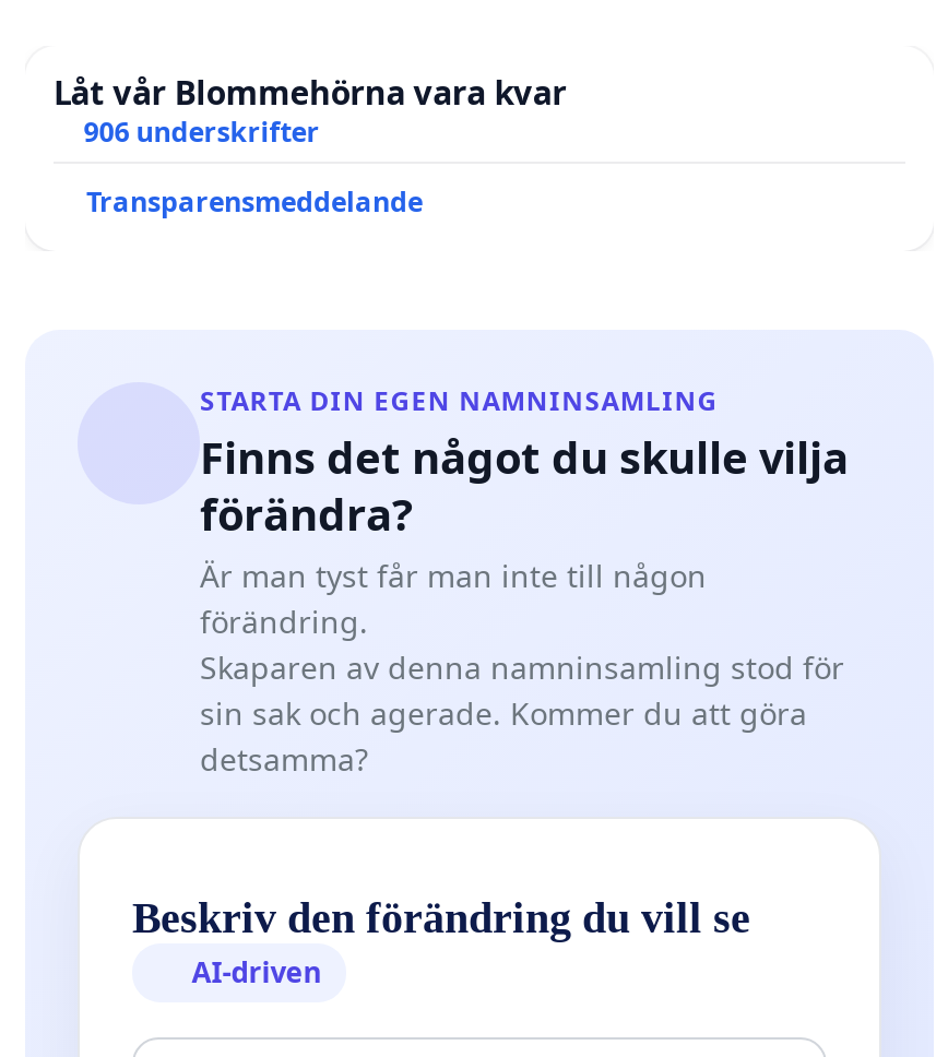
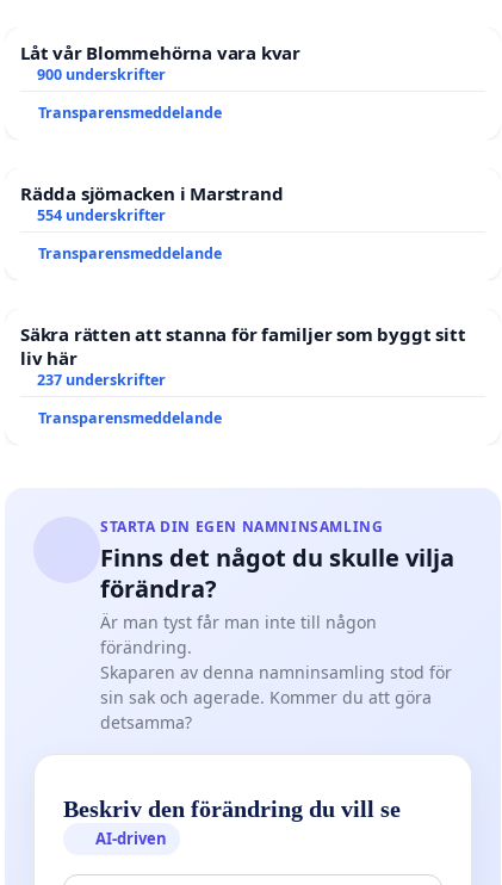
- 906 underskrifter
+ 900 underskrifter
+ Transparensmeddelande
+ Rädda sjömacken i Marstrand
+ 554 underskrifter
+ Transparensmeddelande
+ Säkra rätten att stanna för familjer som byggt sitt
+ liv här
+ 237 underskrifter
